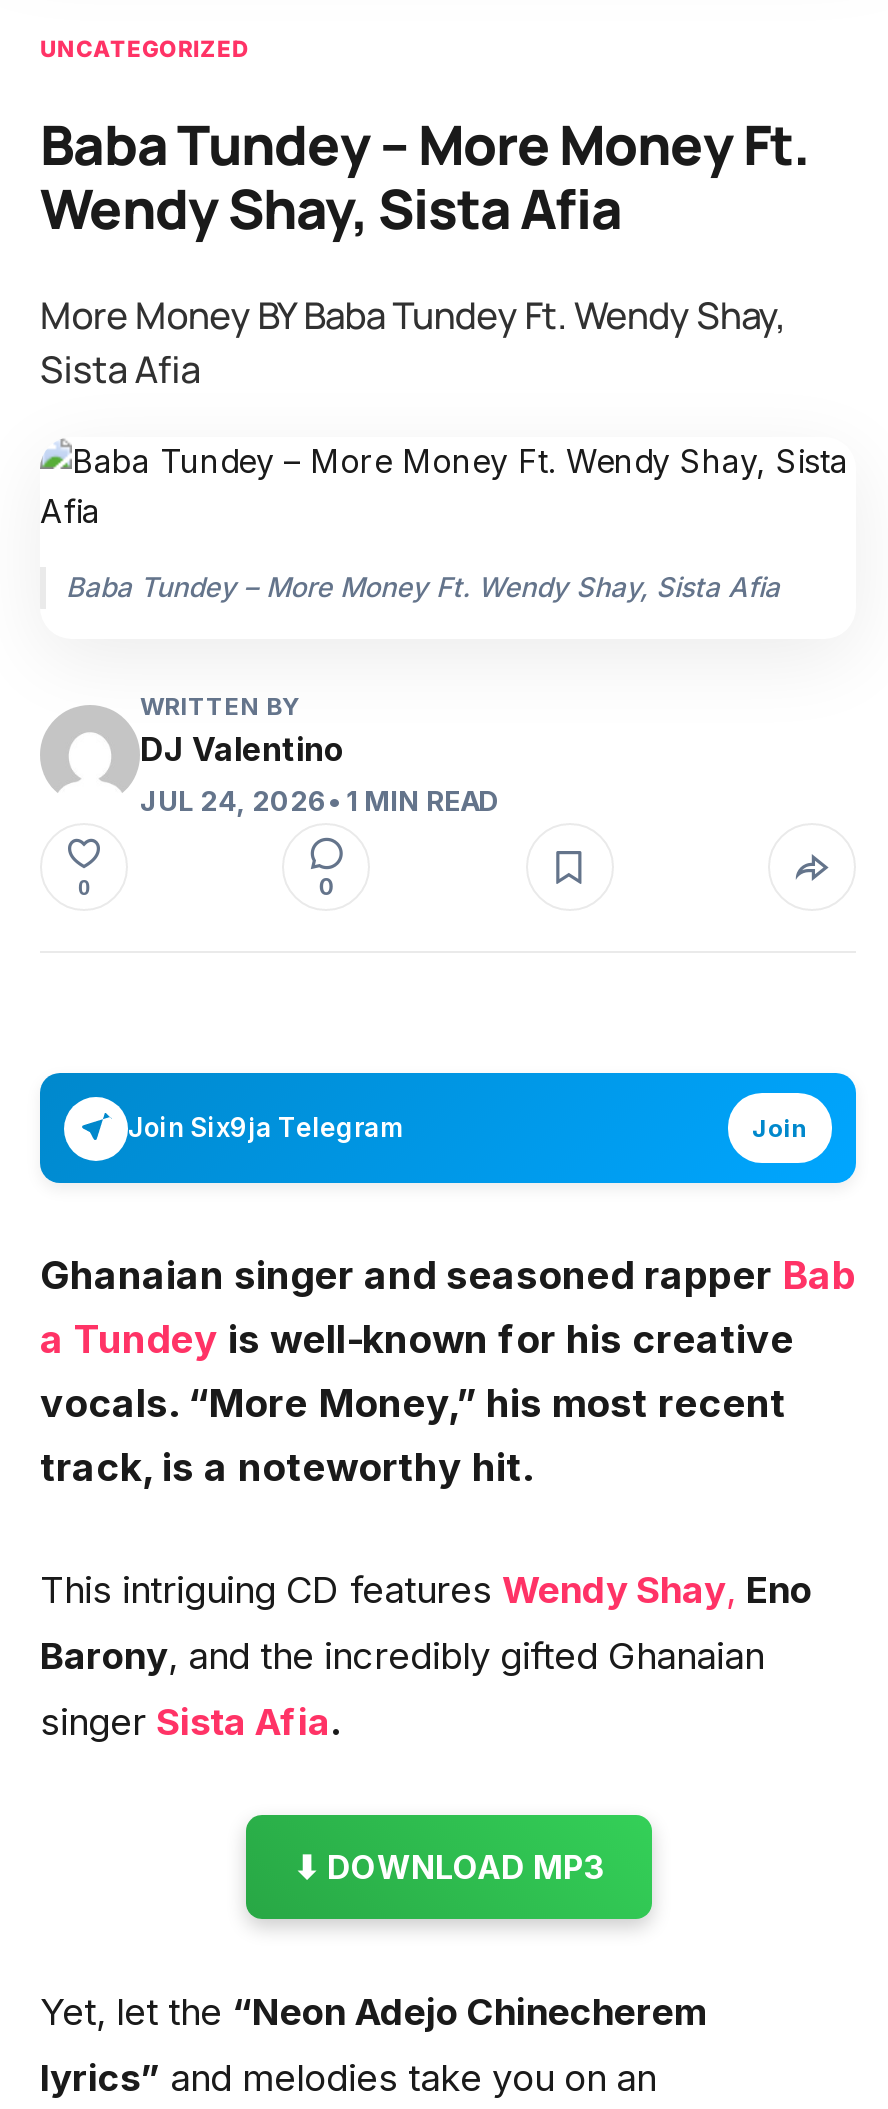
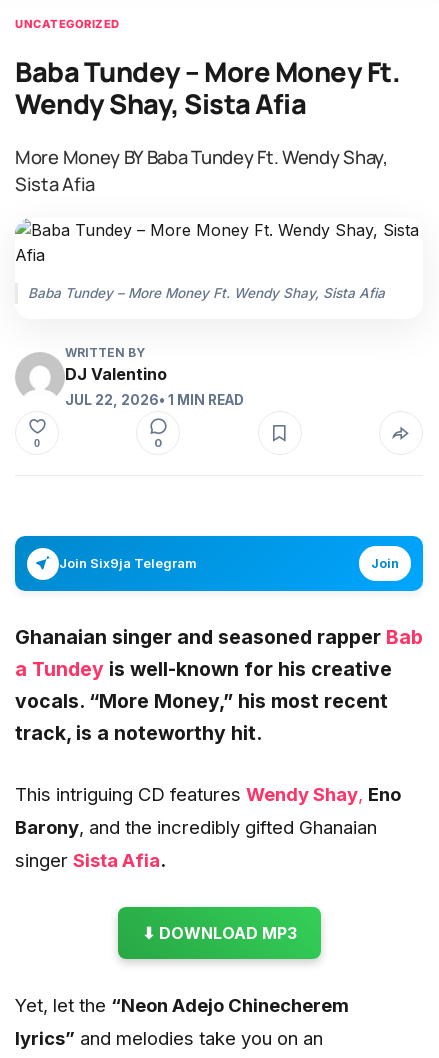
- JUL 24, 2026 • 1 MIN READ
+ JUL 22, 2026 • 1 MIN READ
